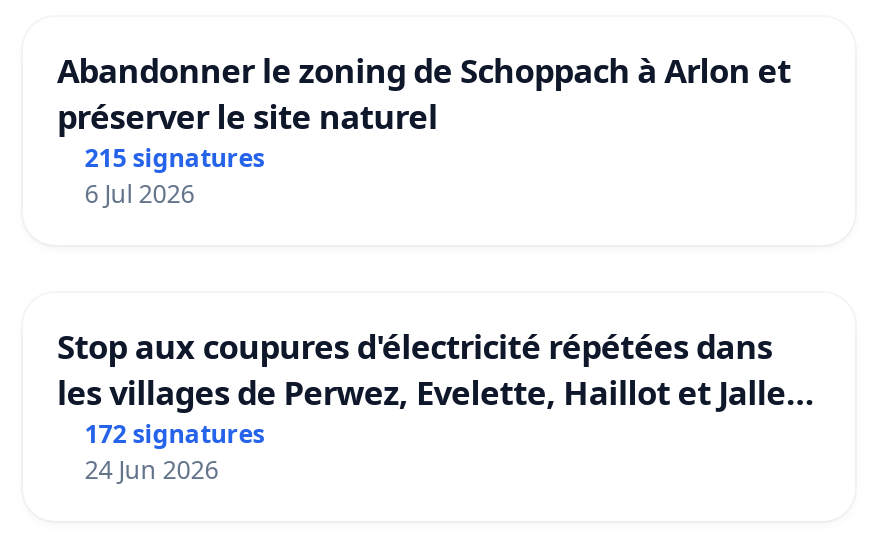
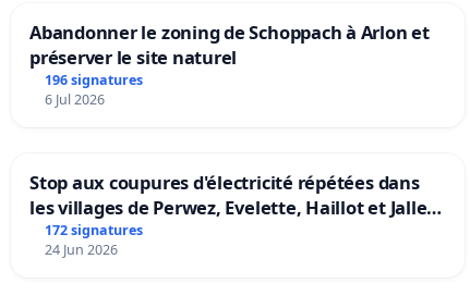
- 215 signatures
+ 196 signatures
